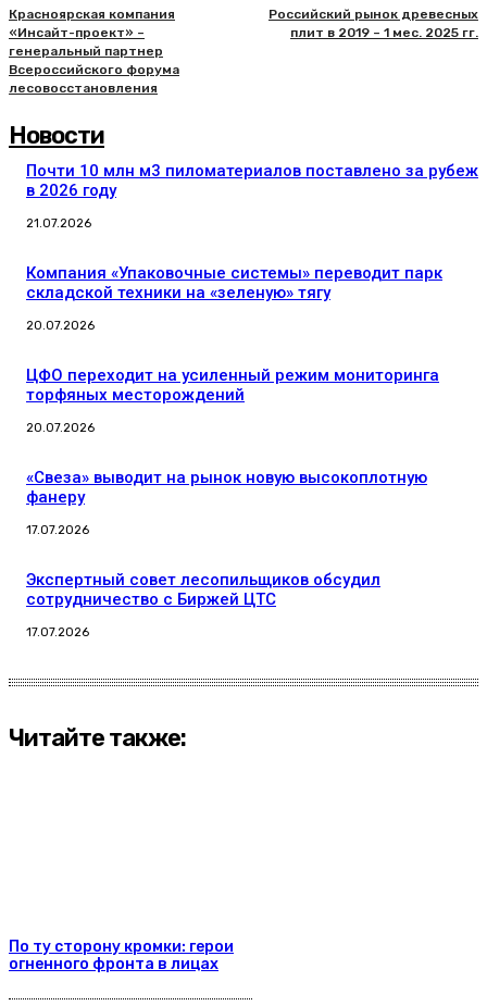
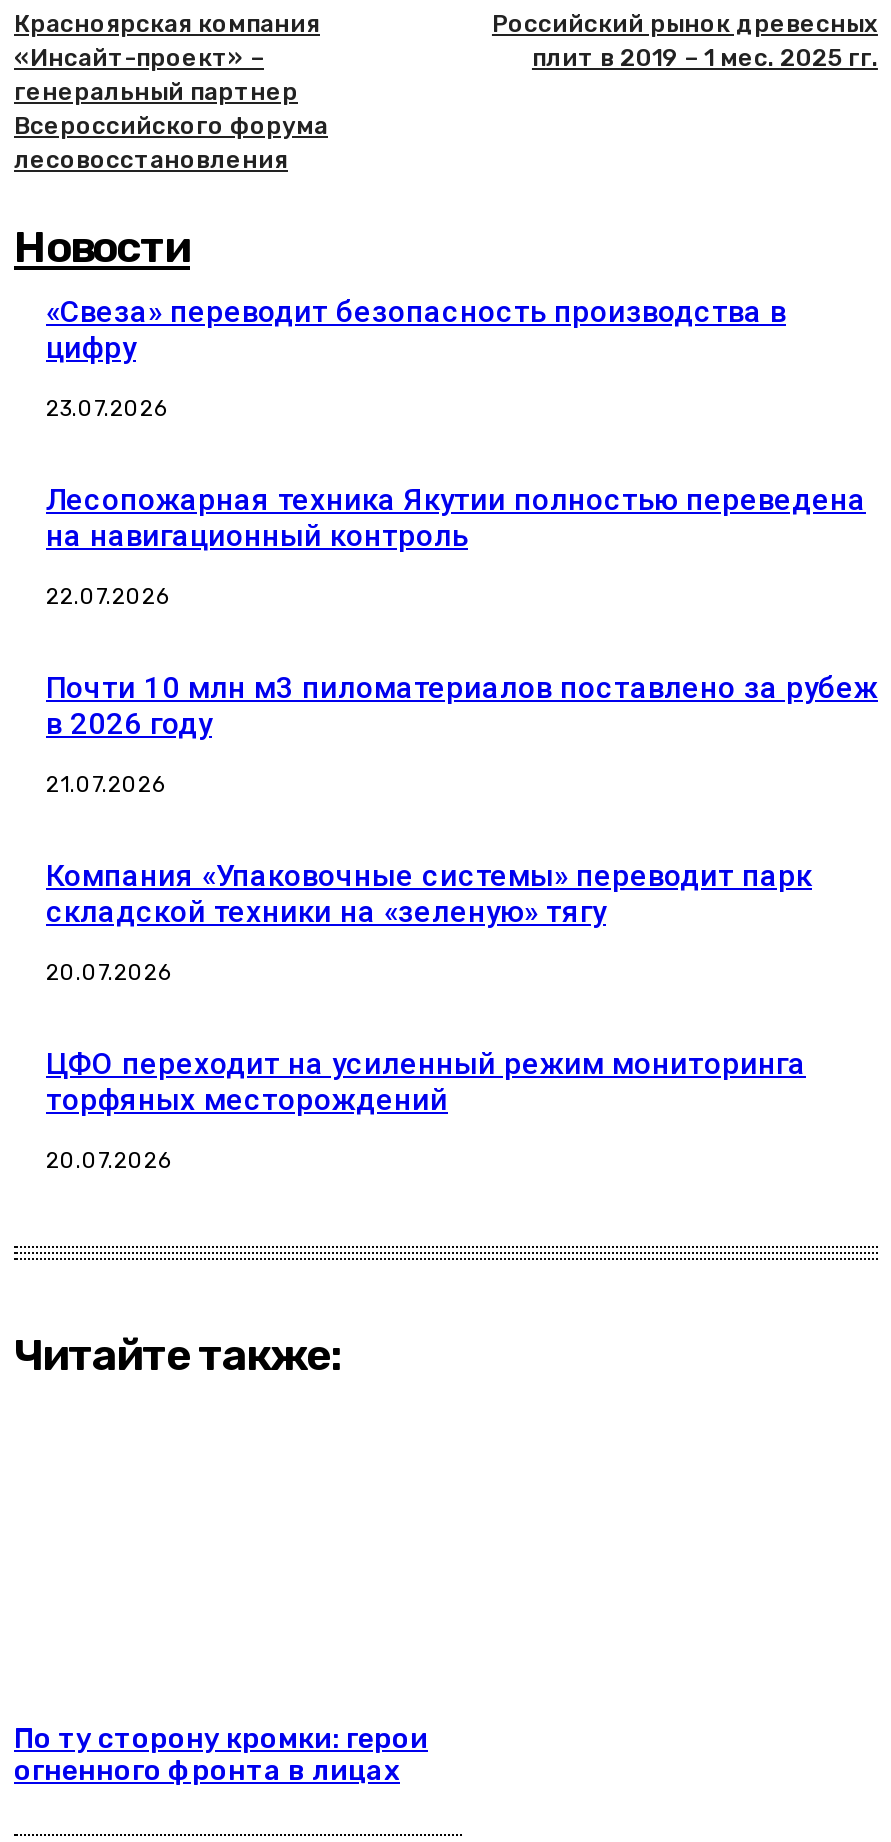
+ «Свеза» переводит безопасность производства в
+ цифру
+ 23.07.2026
+ Лесопожарная техника Якутии полностью переведена
+ на навигационный контроль
+ 22.07.2026

moved down: Почти 10 млн м3 пиломатериалов поставлено за рубеж | в 2026 году | 21.07.2026 | ... | торфяных месторождений | 20.07.2026

- «Свеза» выводит на рынок новую высокоплотную
- фанеру
- 17.07.2026
- Экспертный совет лесопильщиков обсудил
- сотрудничество с Биржей ЦТС
- 17.07.2026
